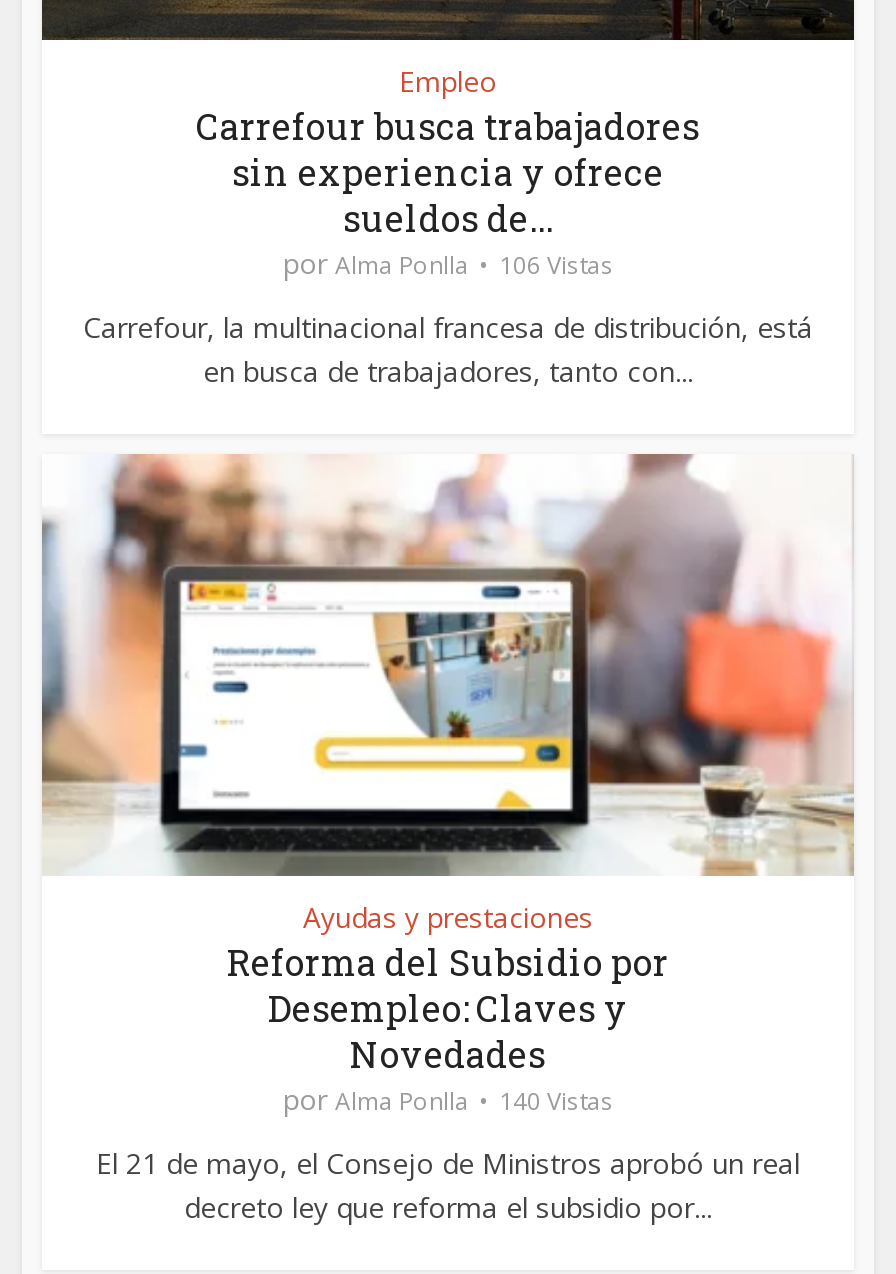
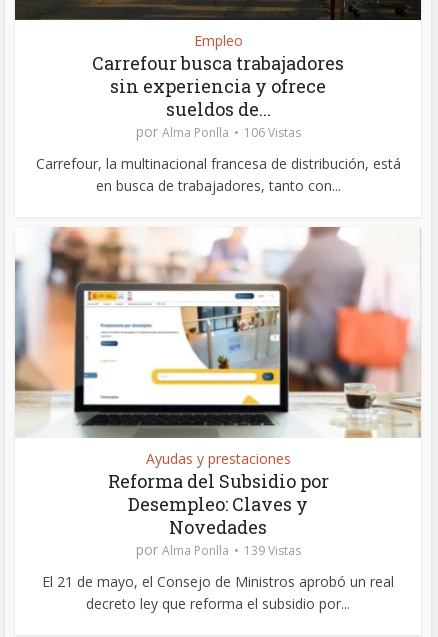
- por Alma Ponlla 140 Vistas
+ por Alma Ponlla 139 Vistas
